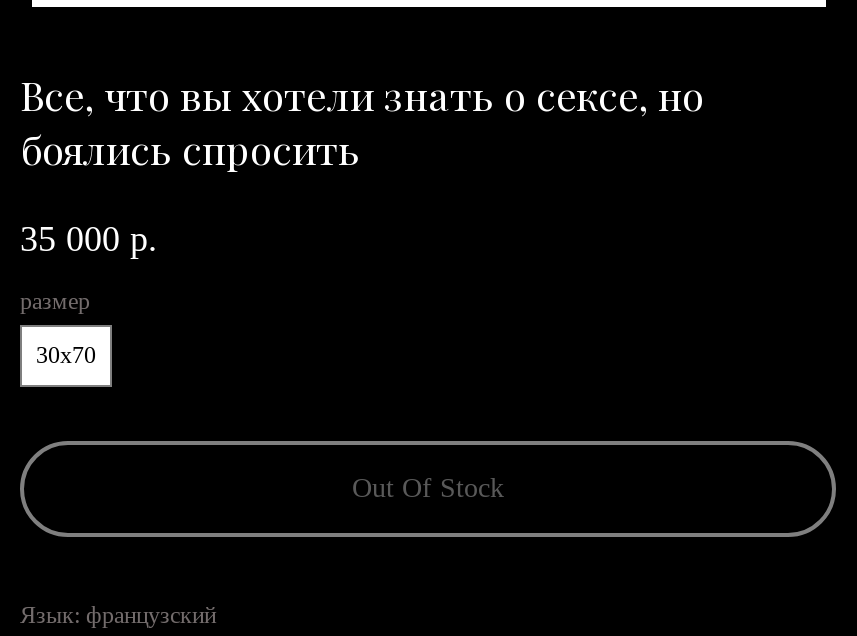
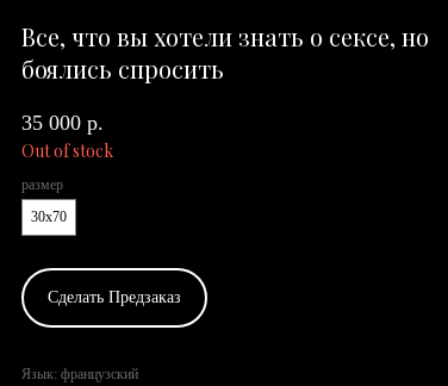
+ Out of stock

- Out Of Stock
+ Сделать Предзаказ
